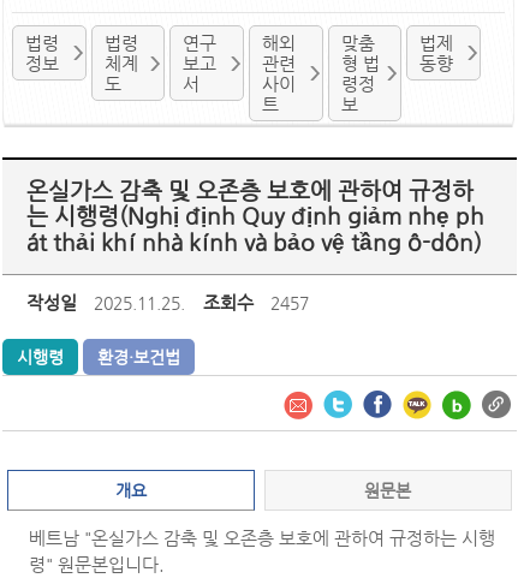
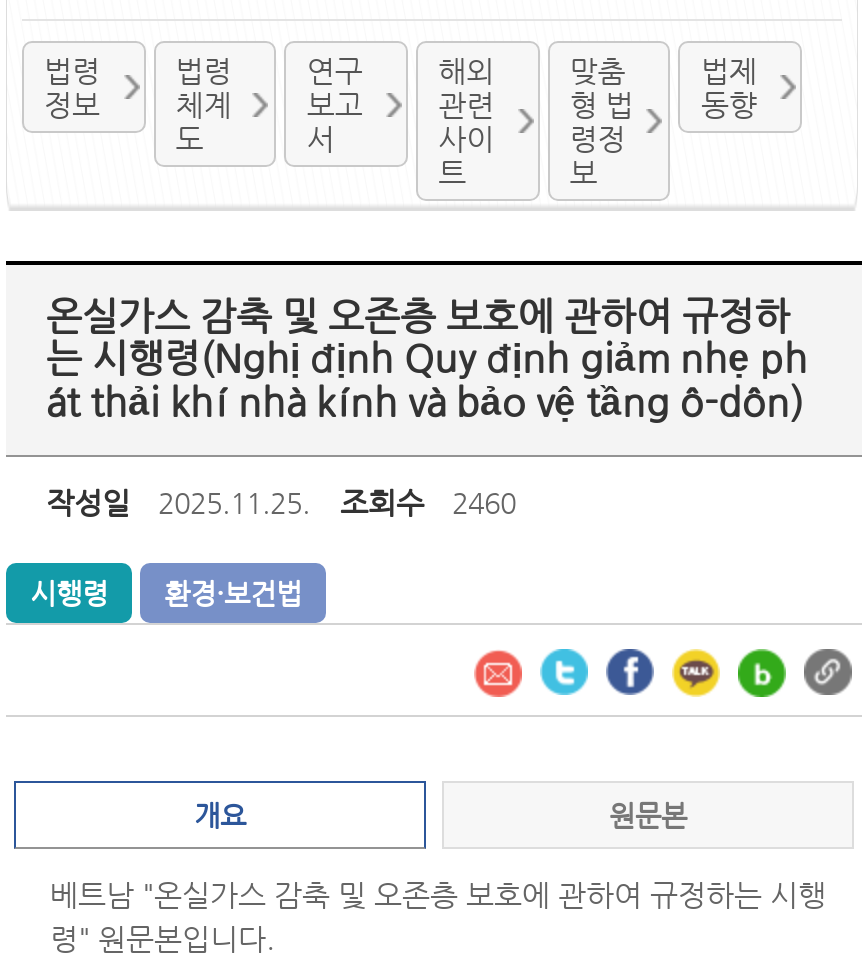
- 작성일 2025.11.25. 조회수 2457
+ 작성일 2025.11.25. 조회수 2460
